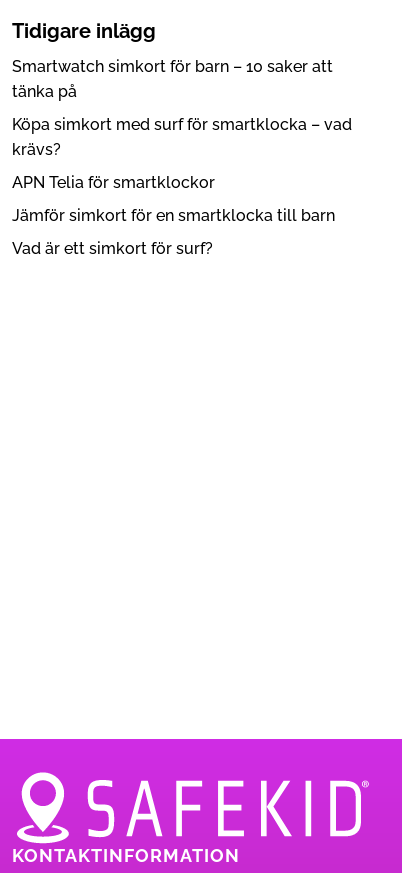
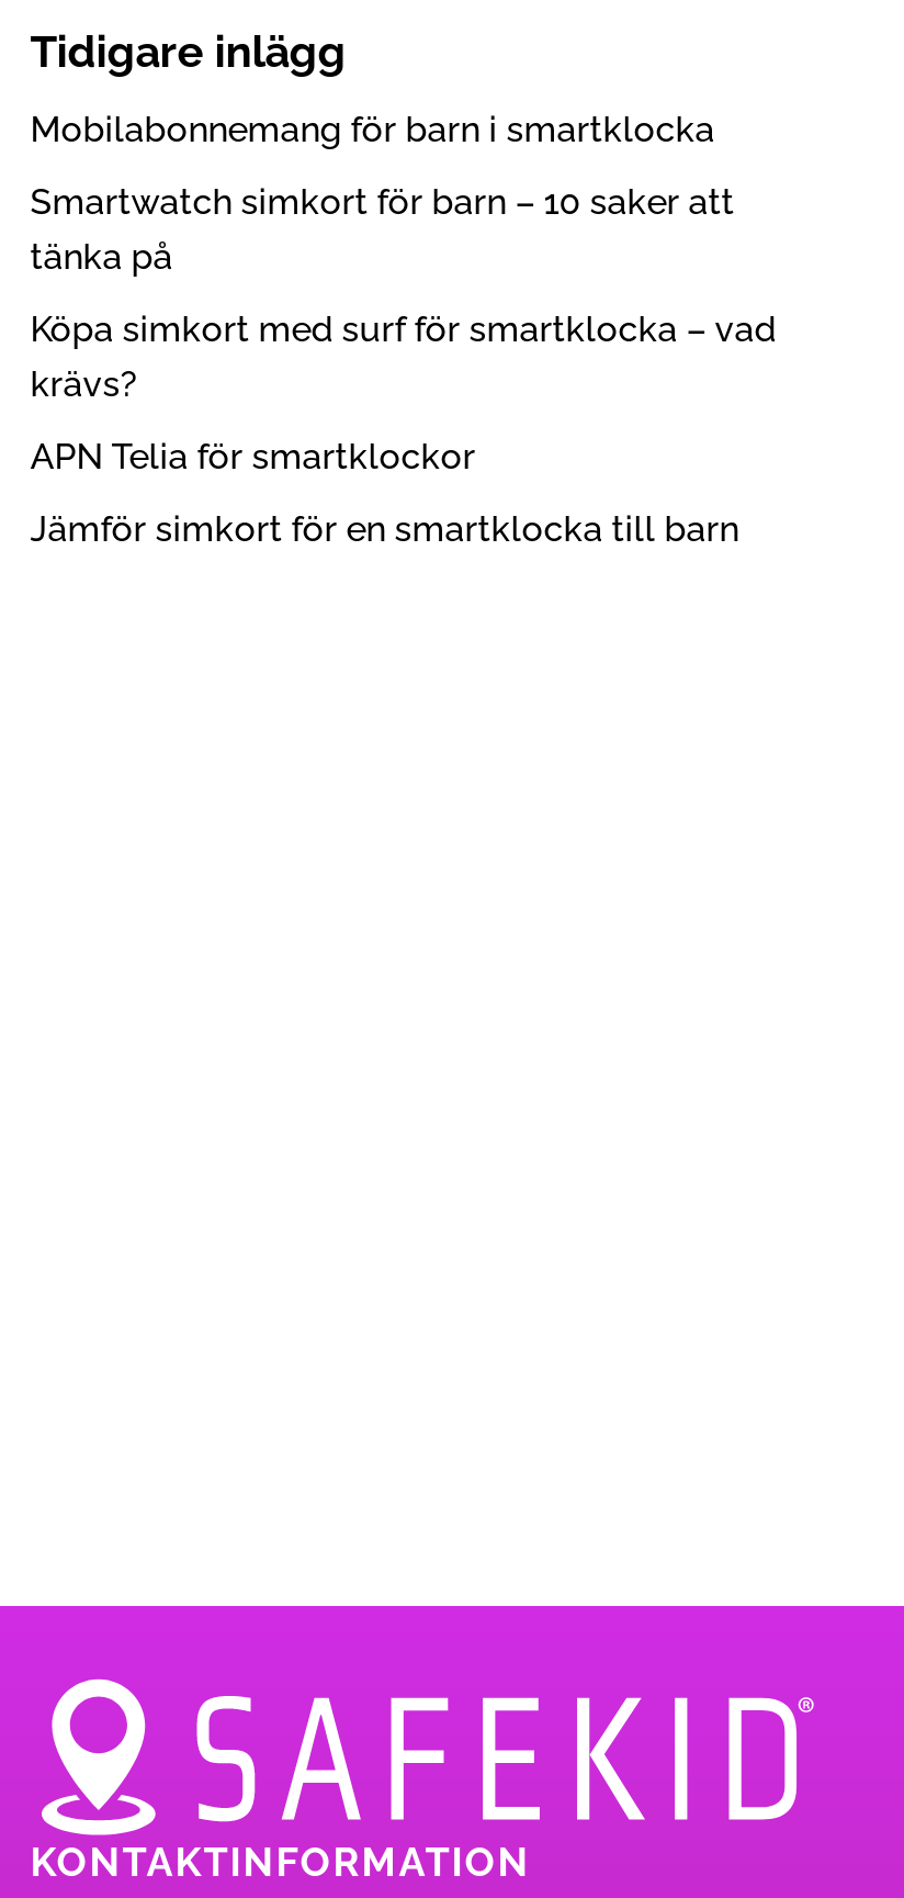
+ Mobilabonnemang för barn i smartklocka

moved down: Smartwatch simkort för barn – 10 saker att | tänka på | Köpa simkort med surf för smartklocka – vad | krävs? | APN Telia för smartklockor | Jämför simkort för en smartklocka till barn

- Vad är ett simkort för surf?
